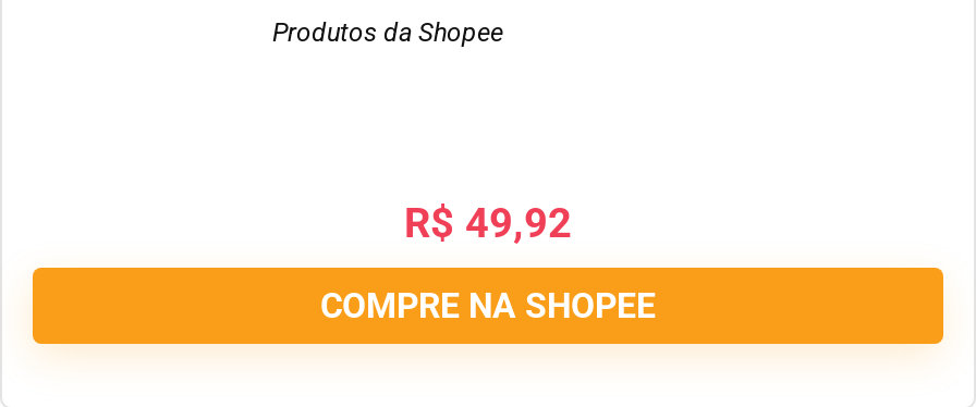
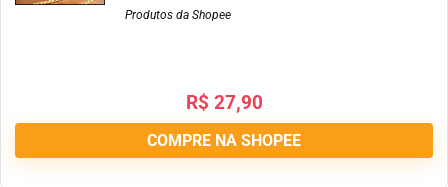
- R$49,92
+ R$27,90
